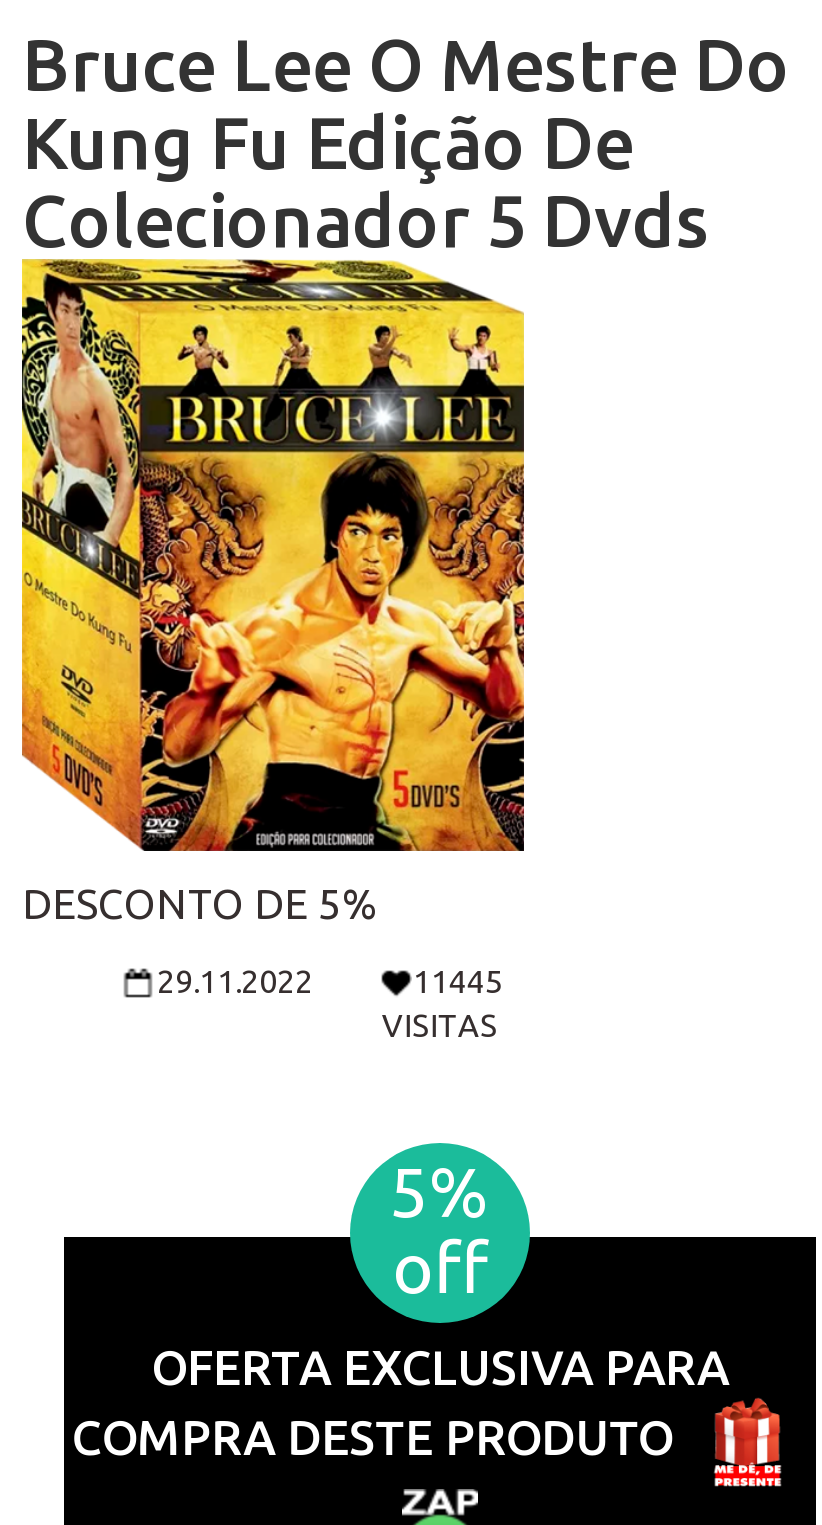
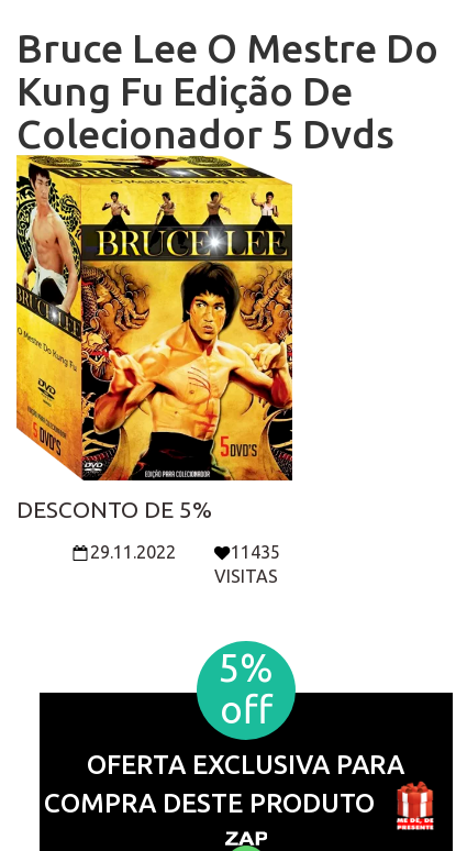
- 11445
+ 11435
